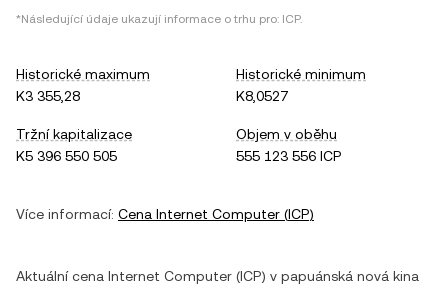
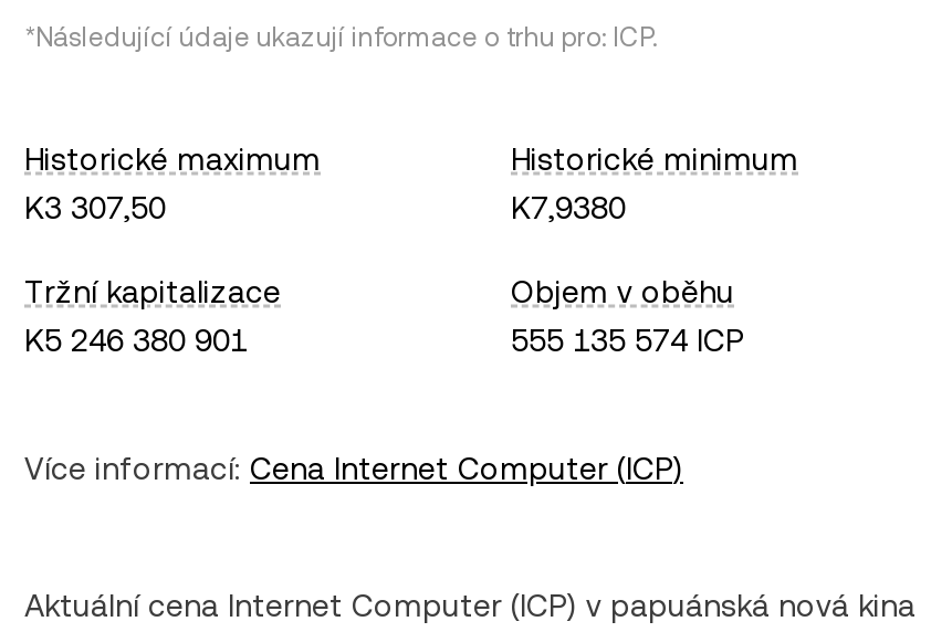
- K3 355,28
+ K3 307,50

- K8,0527
+ K7,9380

- K5 396 550 505
+ K5 246 380 901

- 555 123 556 ICP
+ 555 135 574 ICP
